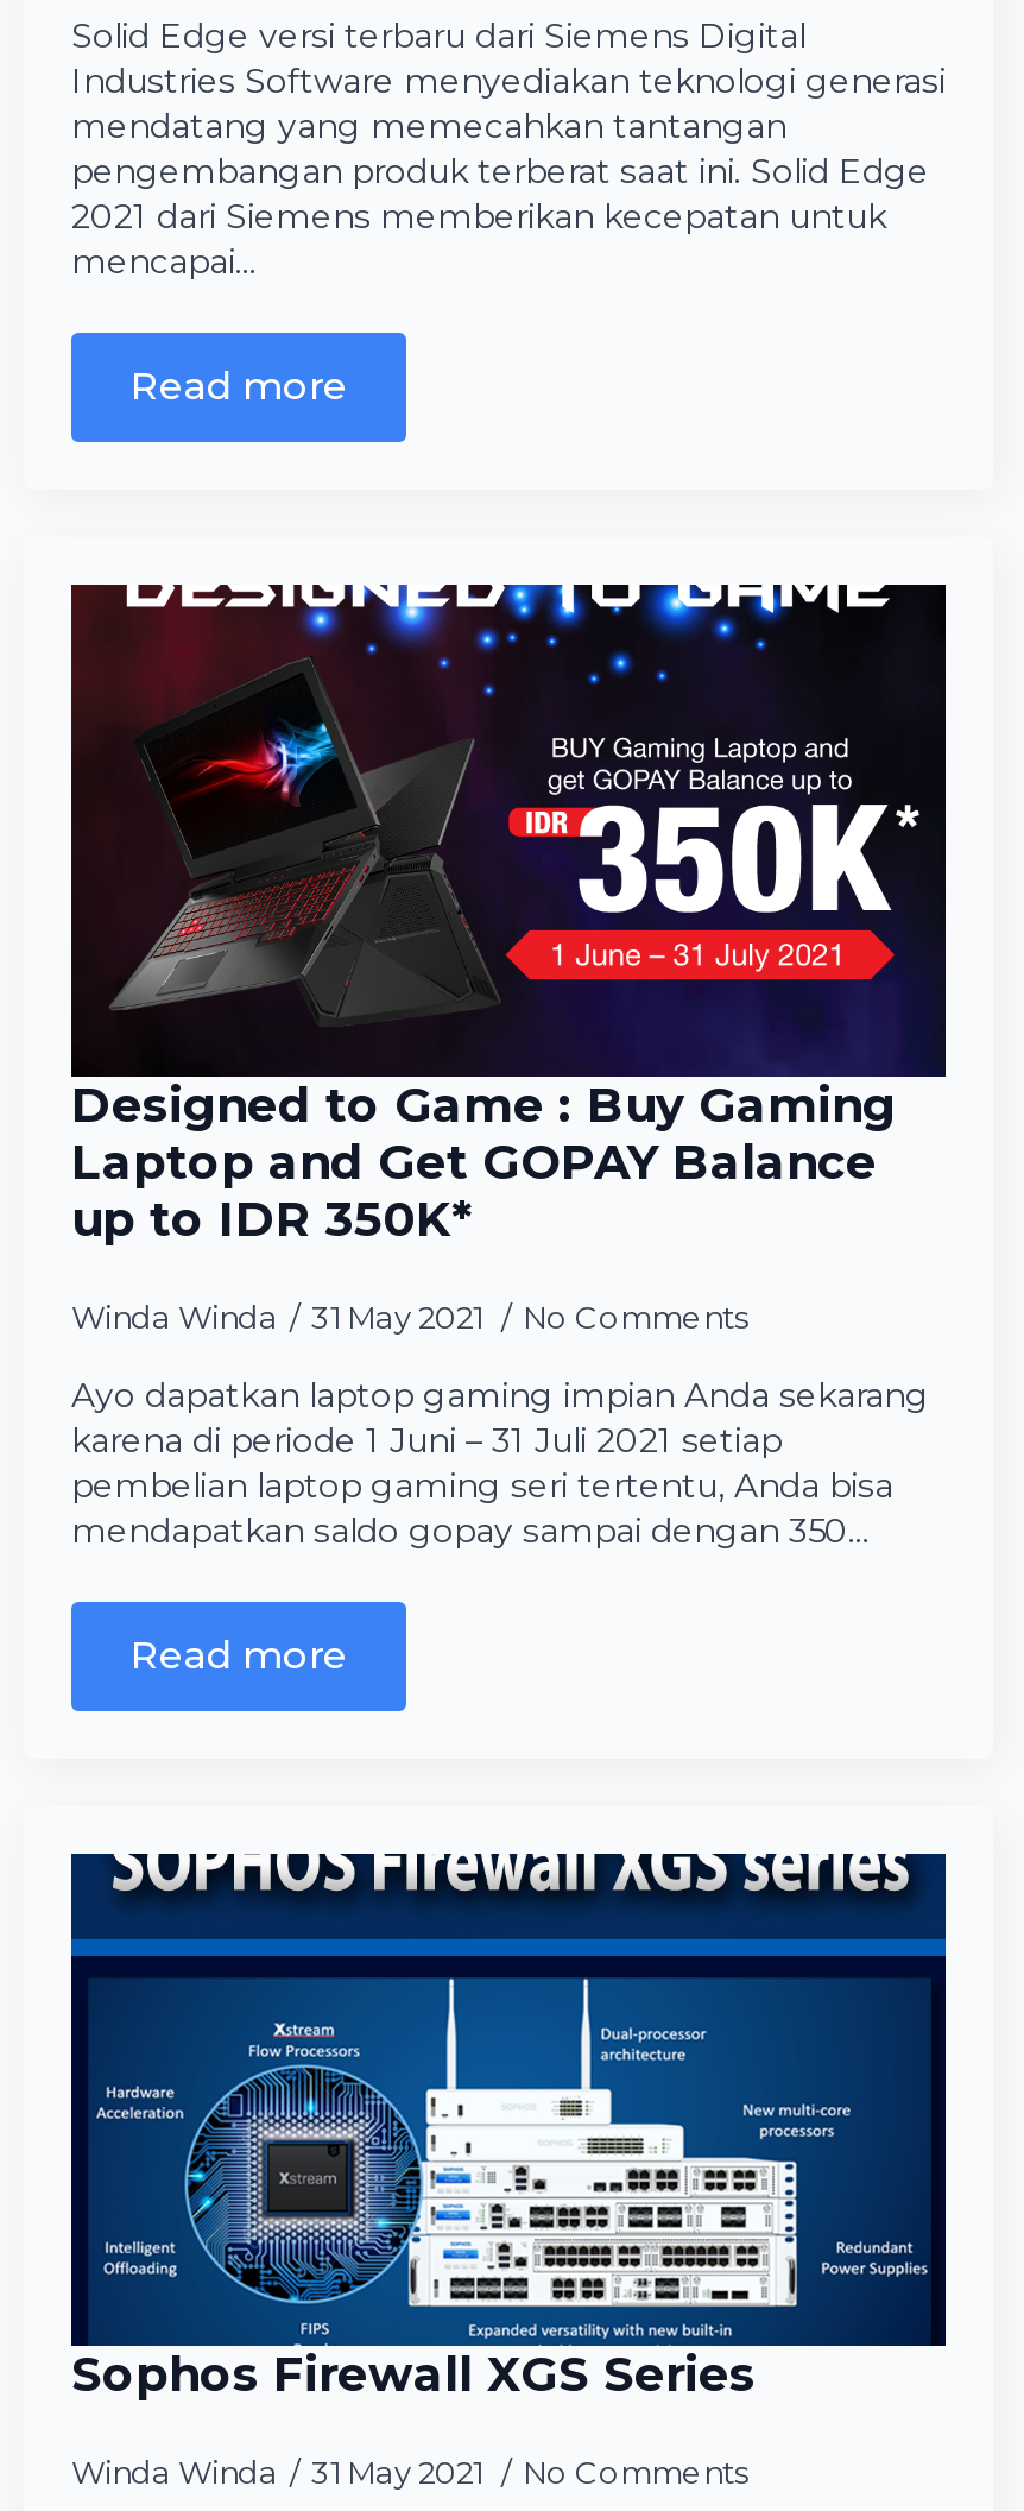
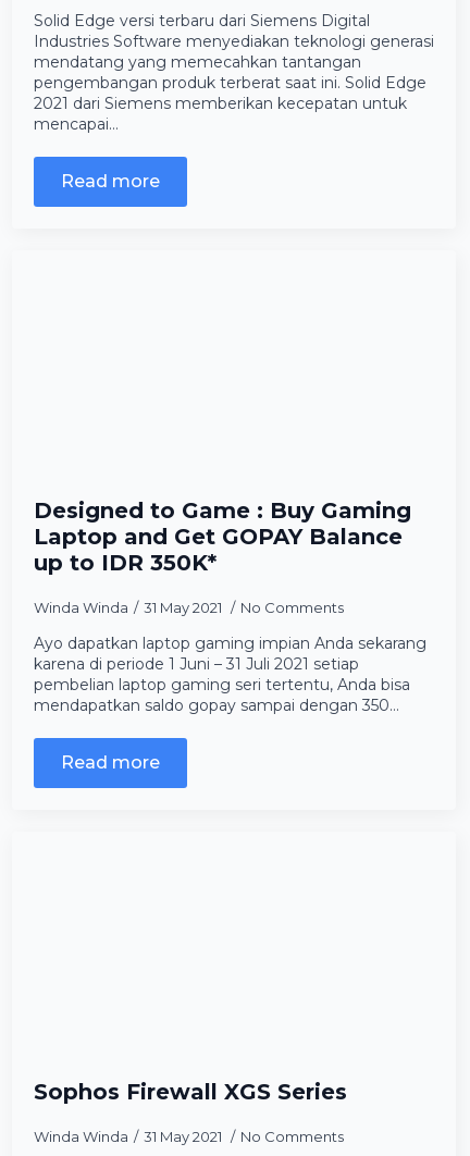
- [image]

- [image]
